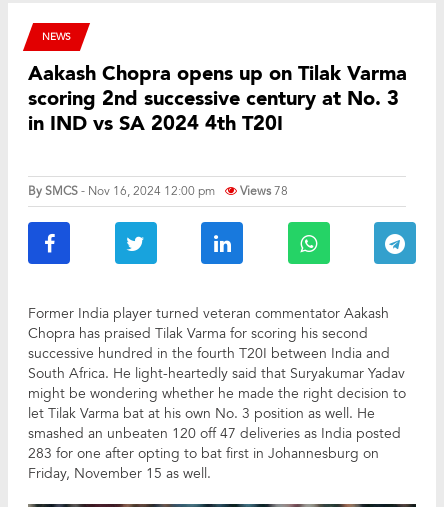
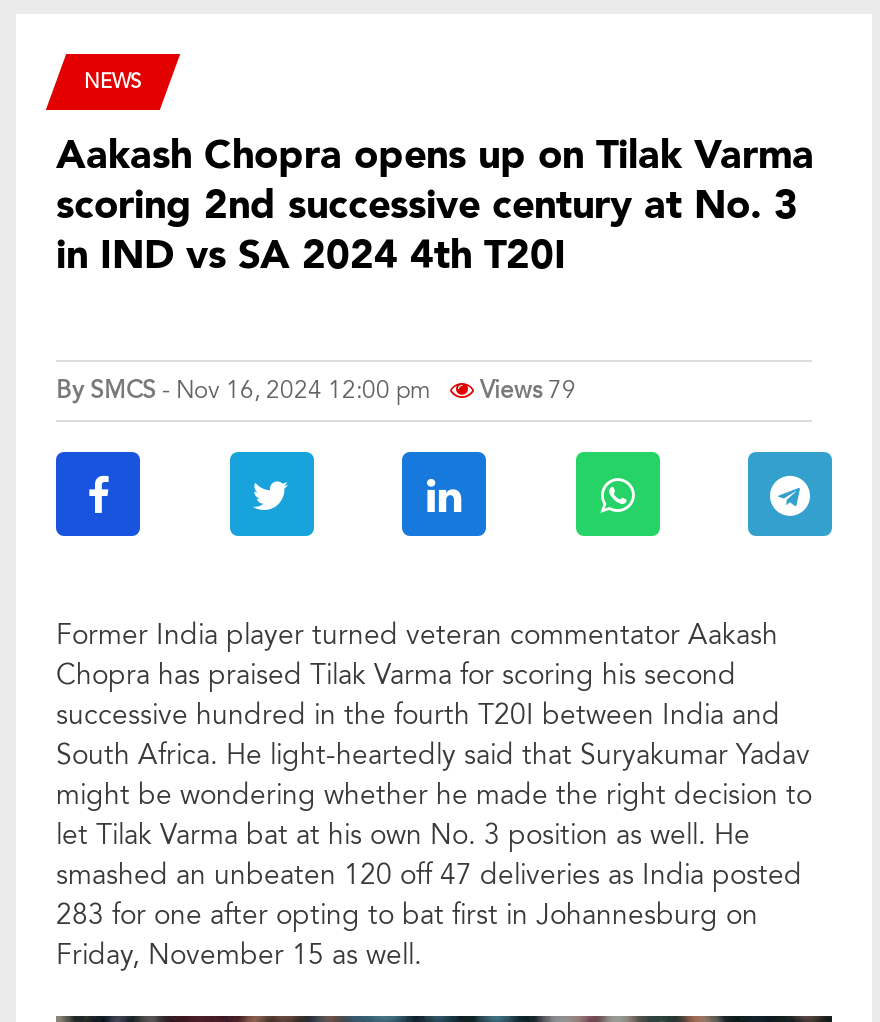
- By SMCS - Nov 16, 2024 12:00 pm Views 78
+ By SMCS - Nov 16, 2024 12:00 pm Views 79
